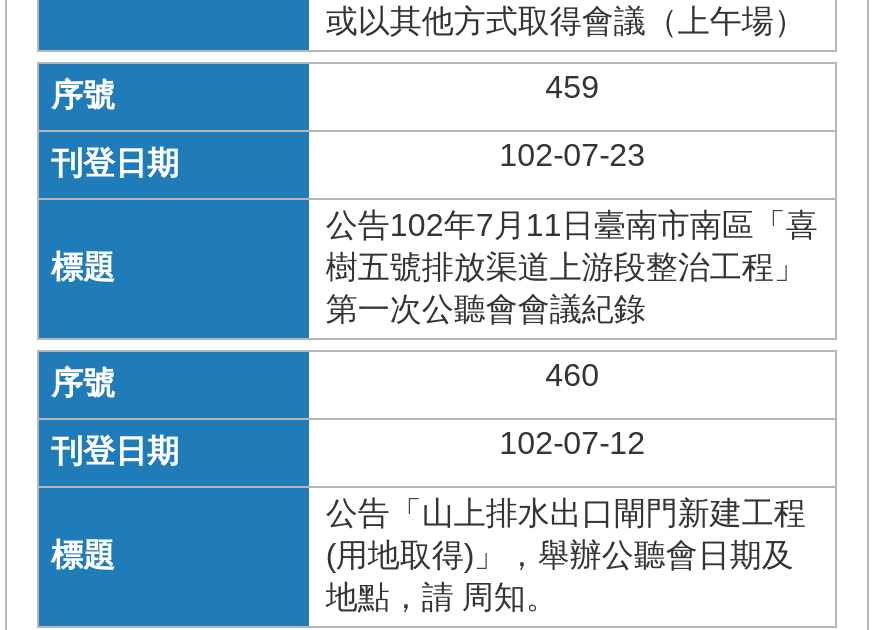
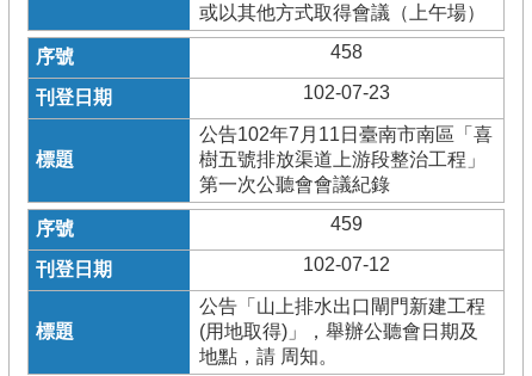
- 459
+ 458

- 460
+ 459
